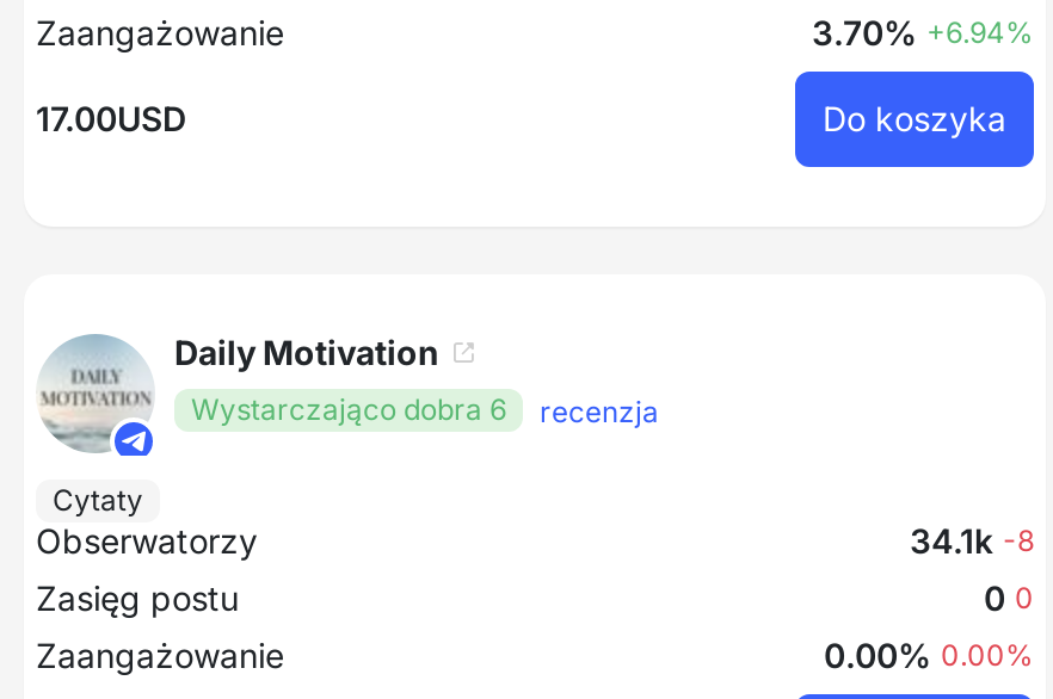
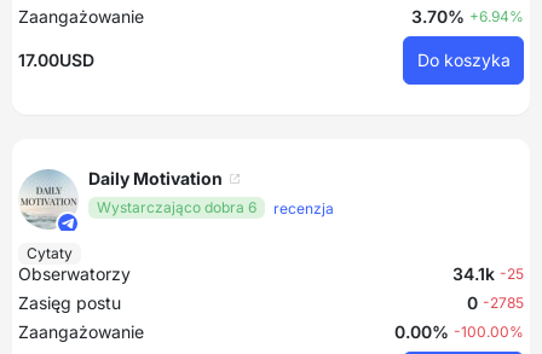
- 34.1k -8
+ 34.1k -25

- 0 0
+ 0 -2785

- 0.00% 0.00%
+ 0.00% -100.00%
